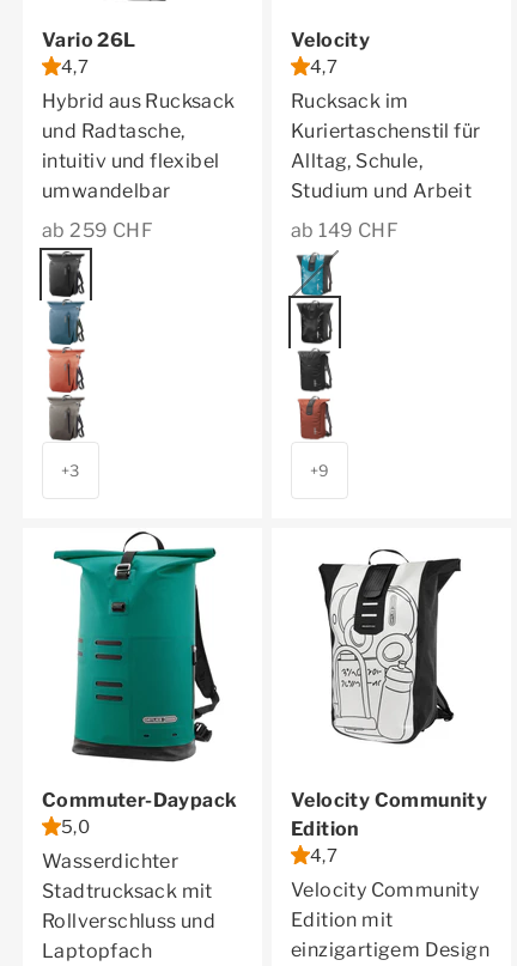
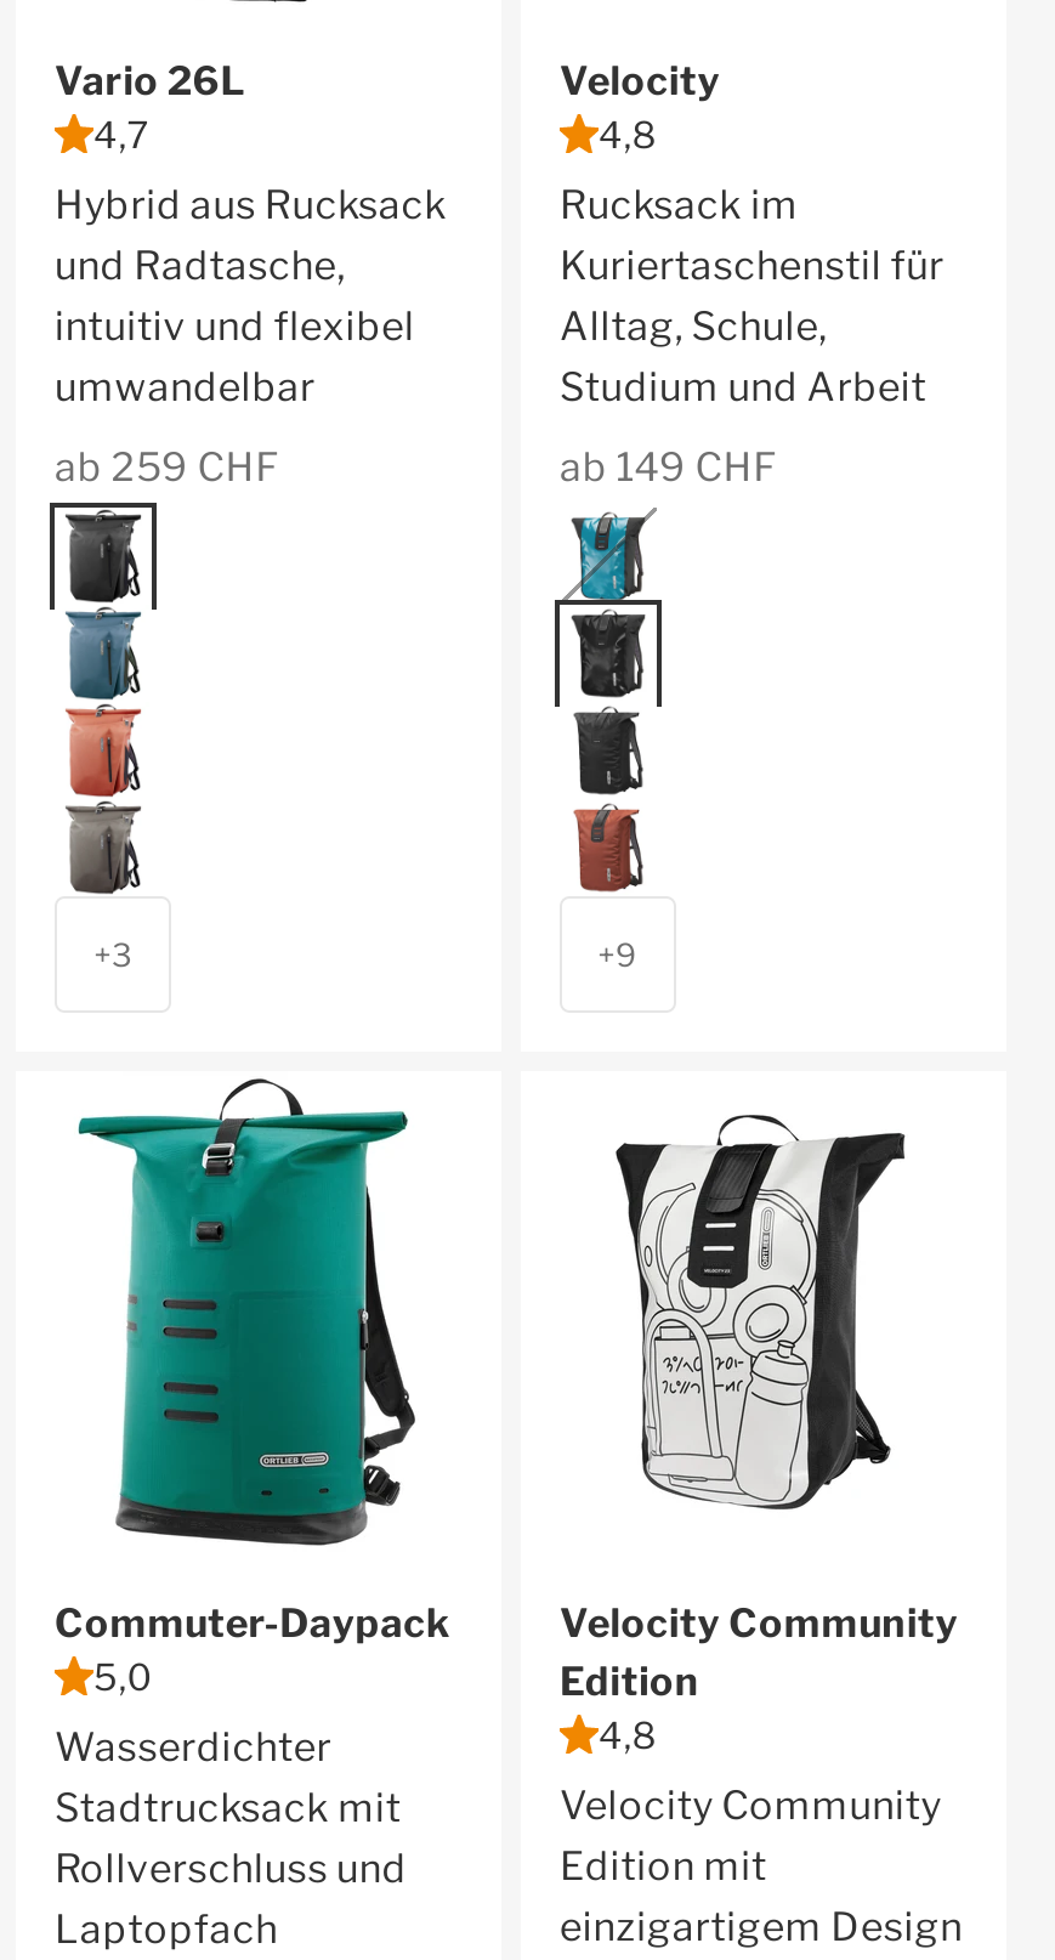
- 4,7
+ 4,8

- 4,7
+ 4,8
